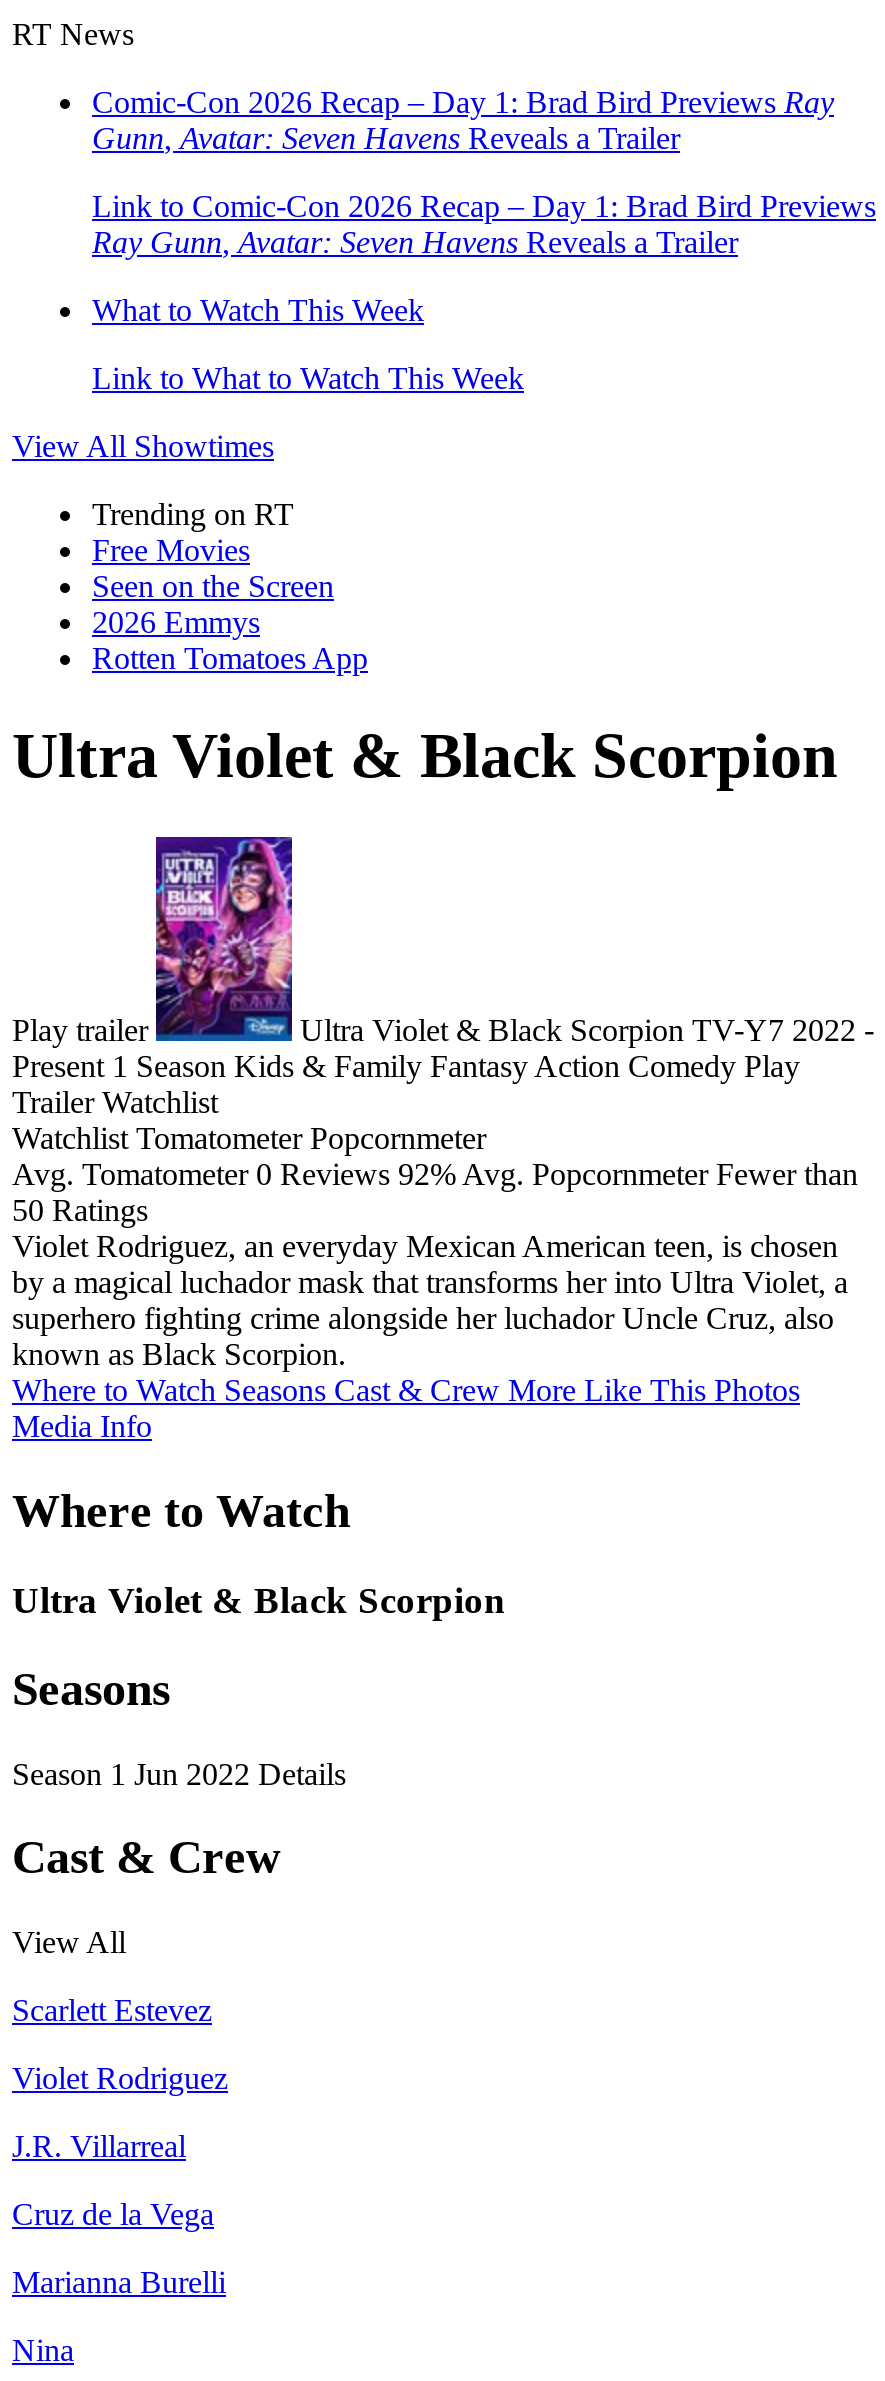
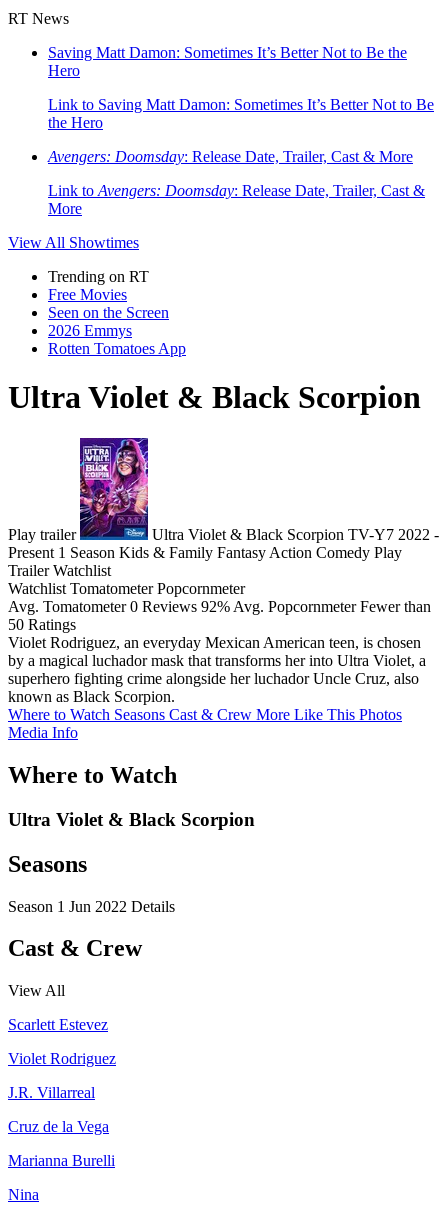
- Comic-Con 2026 Recap – Day 1: Brad Bird Previews Ray
- Gunn, Avatar: Seven Havens Reveals a Trailer
+ Saving Matt Damon: Sometimes It’s Better Not to Be the
+ Hero

- Link to Comic-Con 2026 Recap – Day 1: Brad Bird Previews
- Ray Gunn, Avatar: Seven Havens Reveals a Trailer
+ Link to Saving Matt Damon: Sometimes It’s Better Not to Be
+ the Hero

- What to Watch This Week
+ Avengers: Doomsday: Release Date, Trailer, Cast & More

- Link to What to Watch This Week
+ Link to Avengers: Doomsday: Release Date, Trailer, Cast &
+ More
